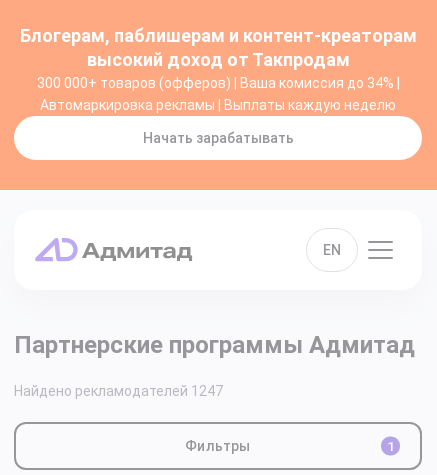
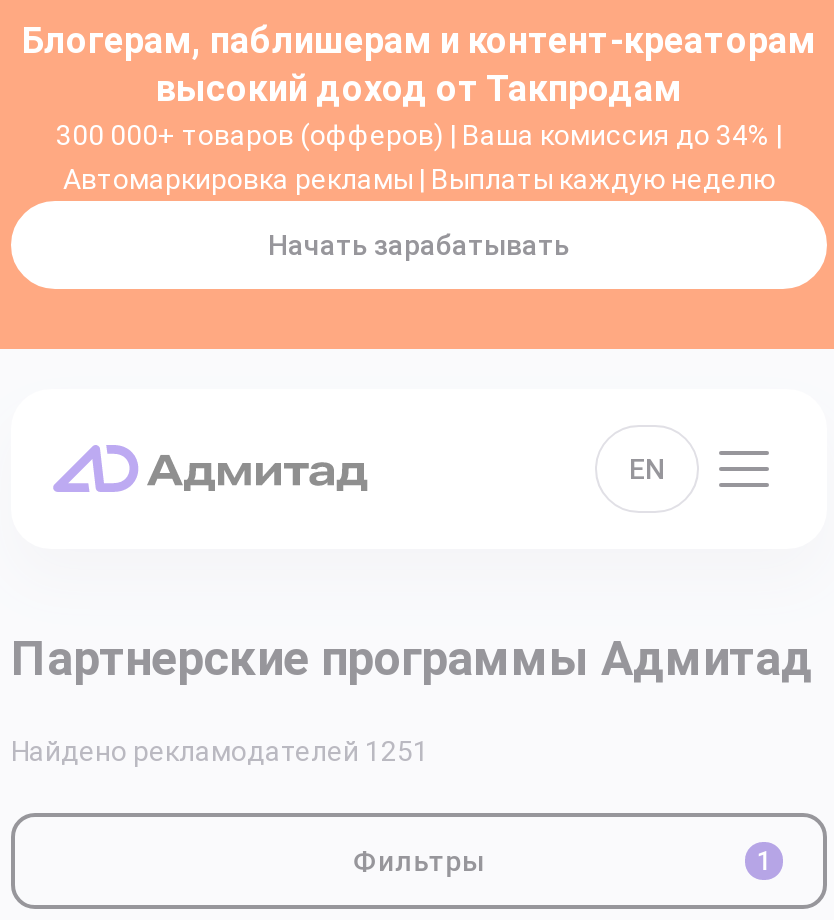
- Найдено рекламодателей 1247
+ Найдено рекламодателей 1251
